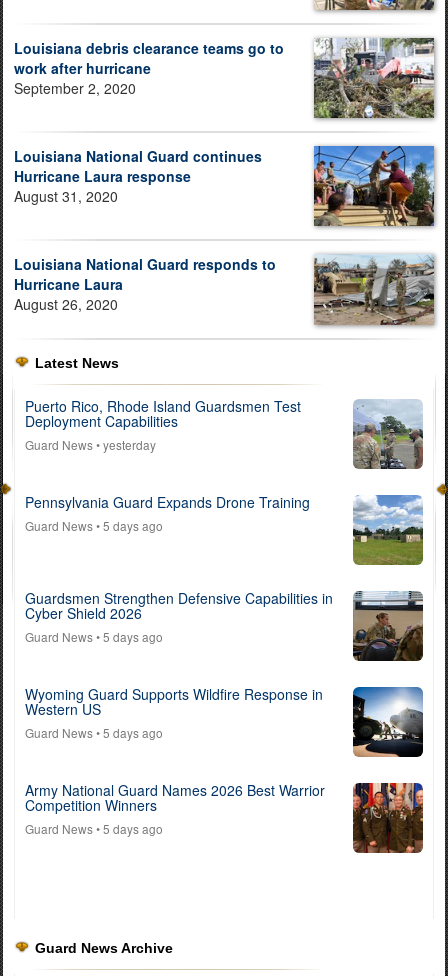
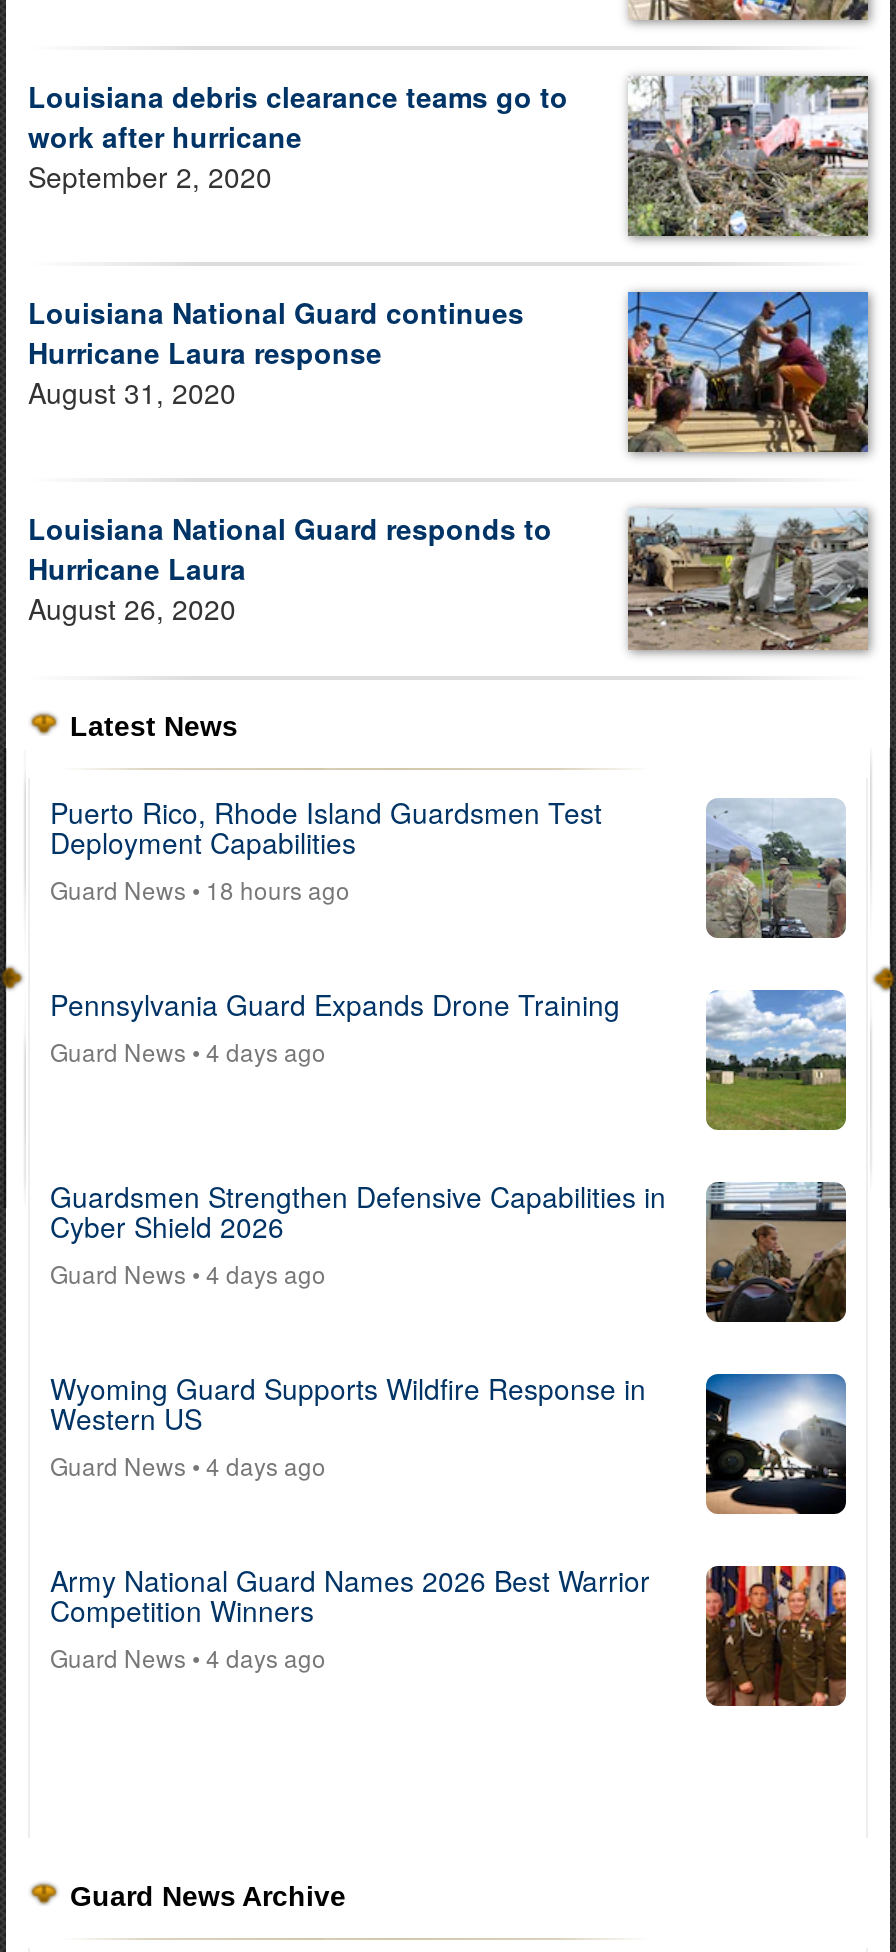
- Guard News • yesterday
+ Guard News • 18 hours ago

- Guard News • 5 days ago
+ Guard News • 4 days ago

- Guard News • 5 days ago
+ Guard News • 4 days ago

- Guard News • 5 days ago
+ Guard News • 4 days ago

- Guard News • 5 days ago
+ Guard News • 4 days ago
